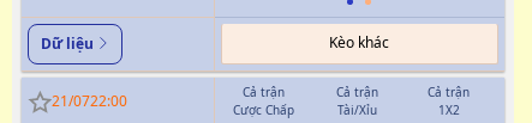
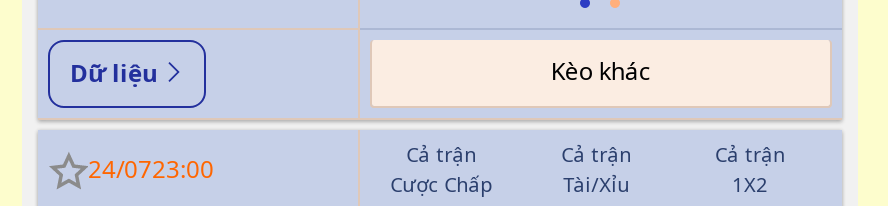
- 21/0722:00
+ 24/0723:00
